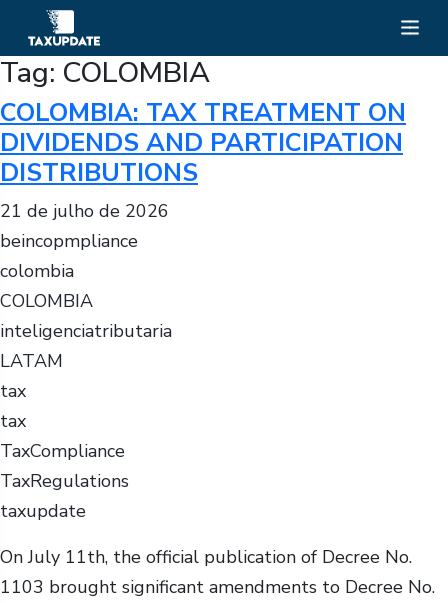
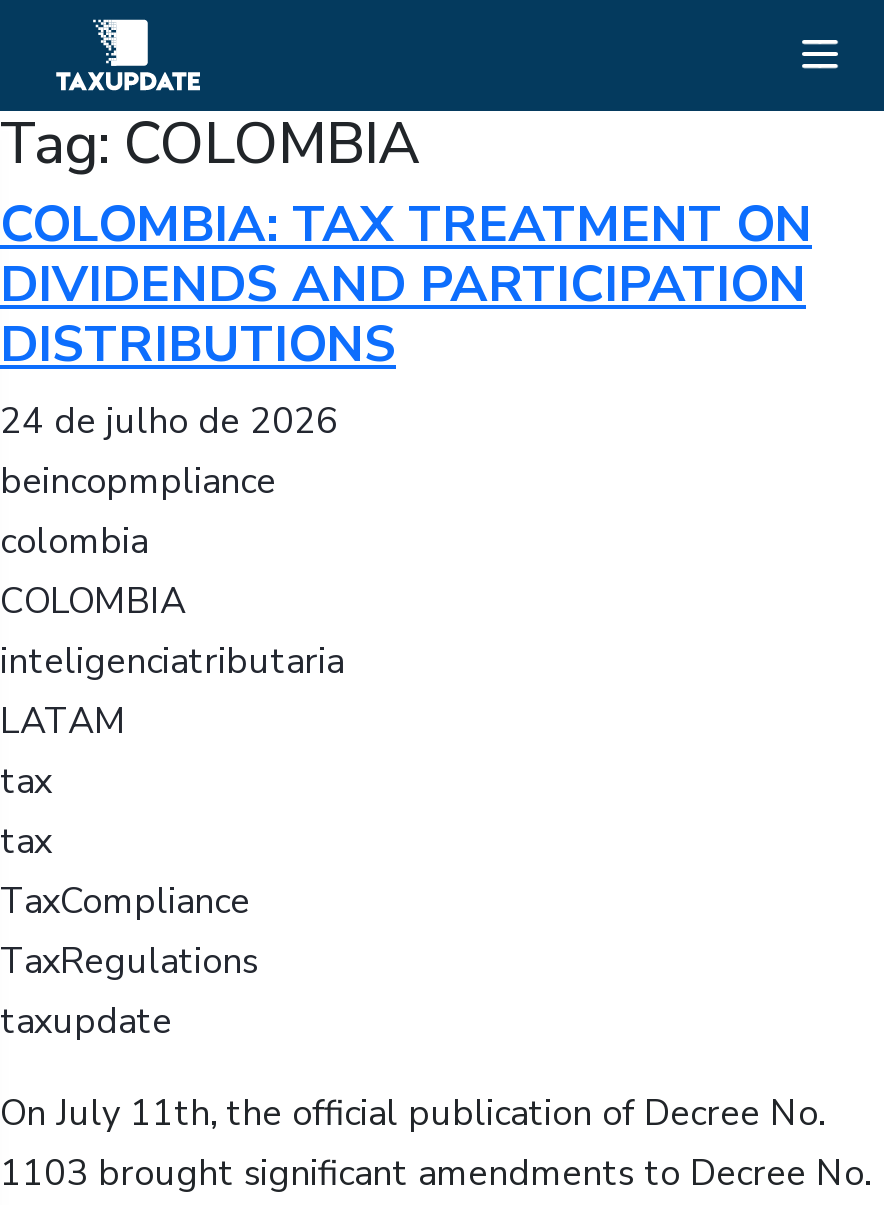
- 21 de julho de 2026
+ 24 de julho de 2026
